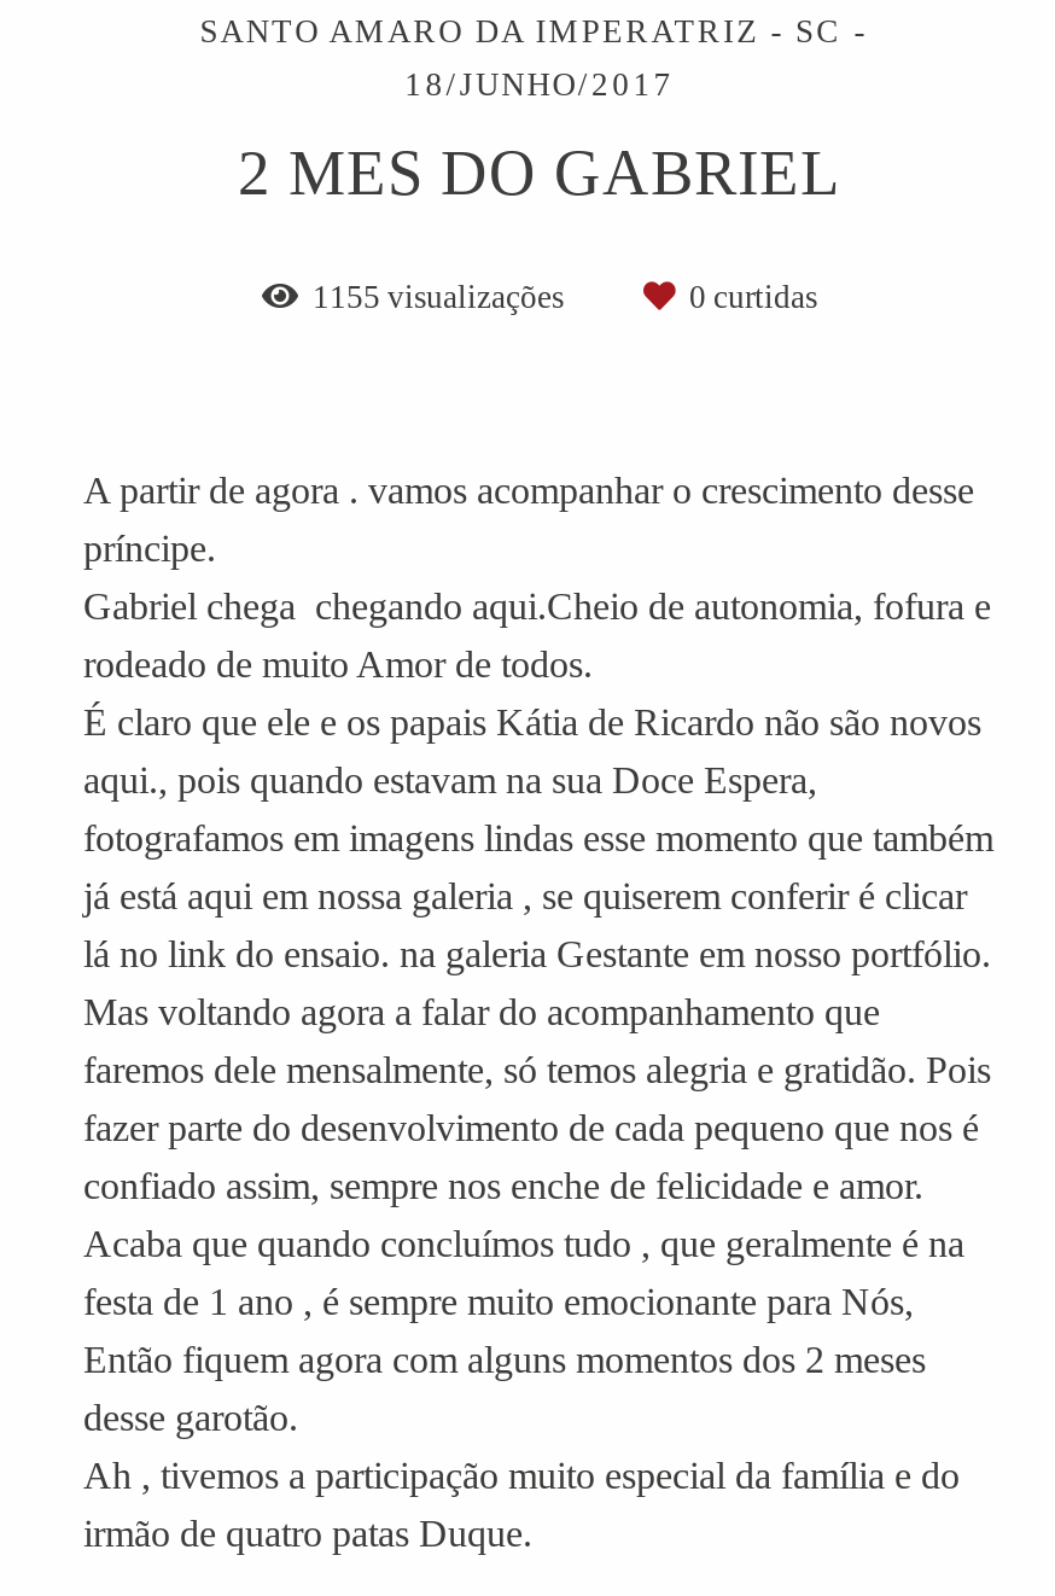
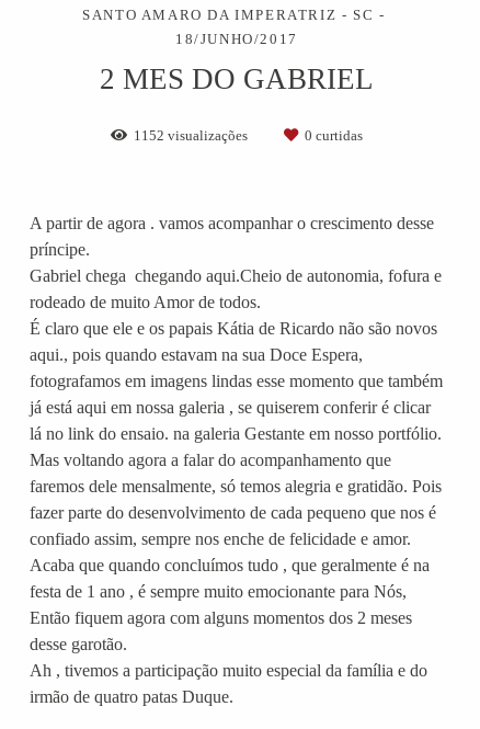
- 1155 visualizações
+ 1152 visualizações
